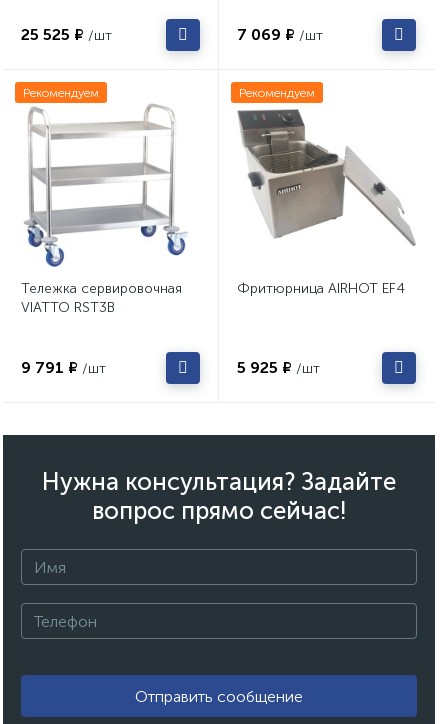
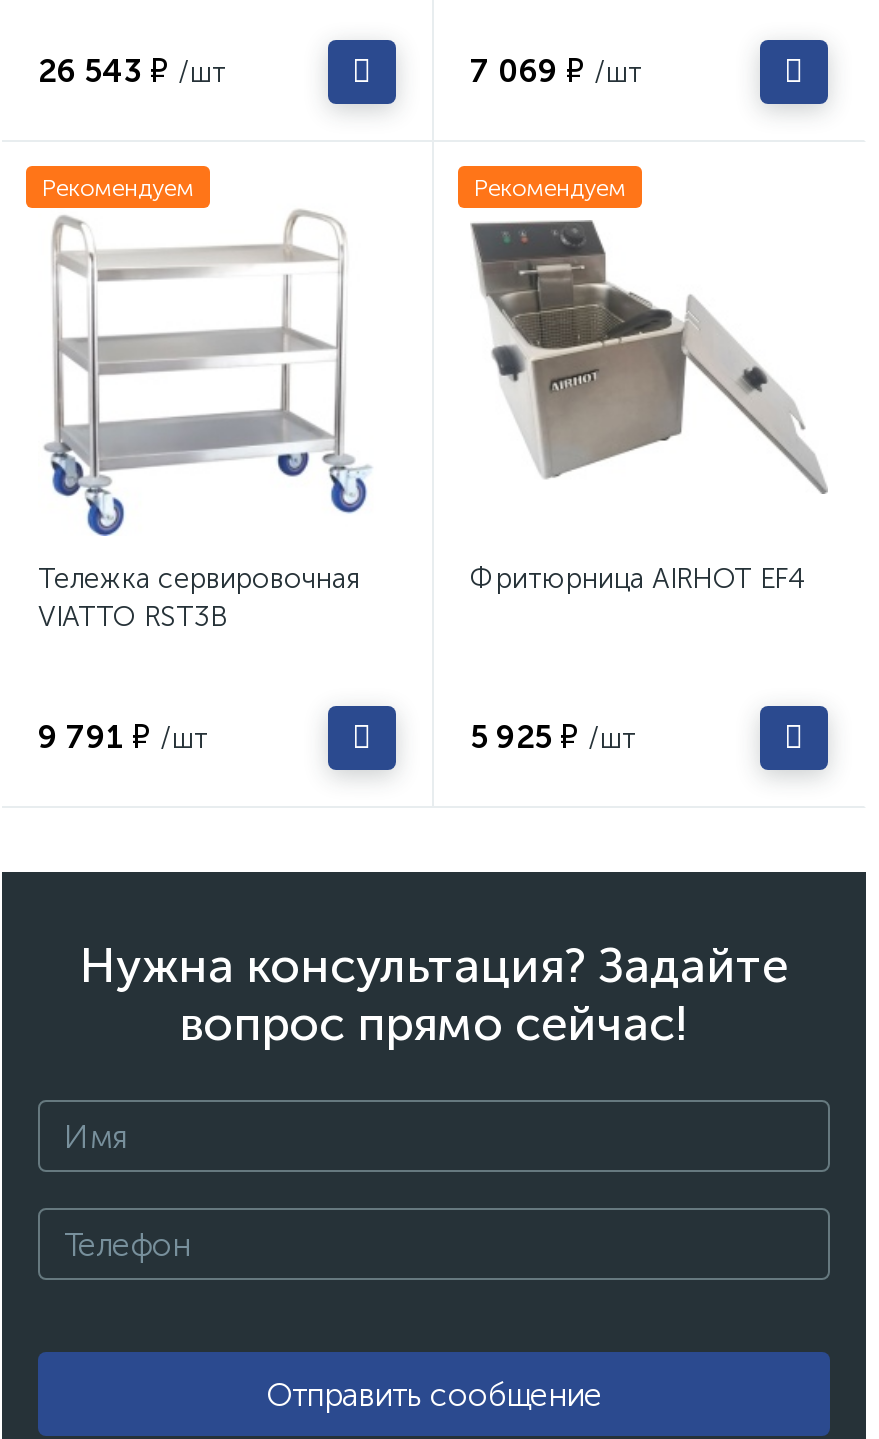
- 25 525 ₽ /шт
+ 26 543 ₽ /шт
